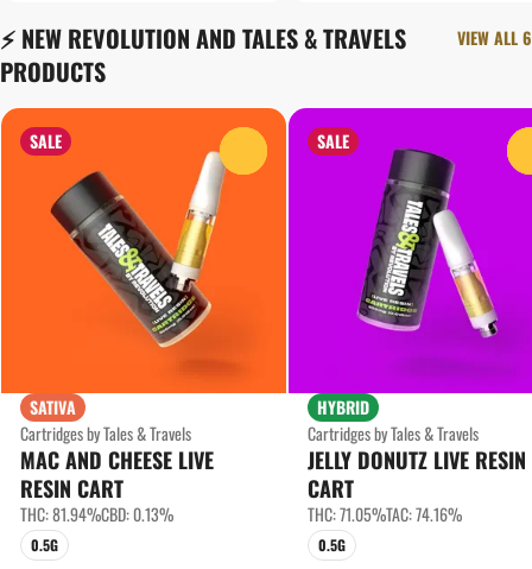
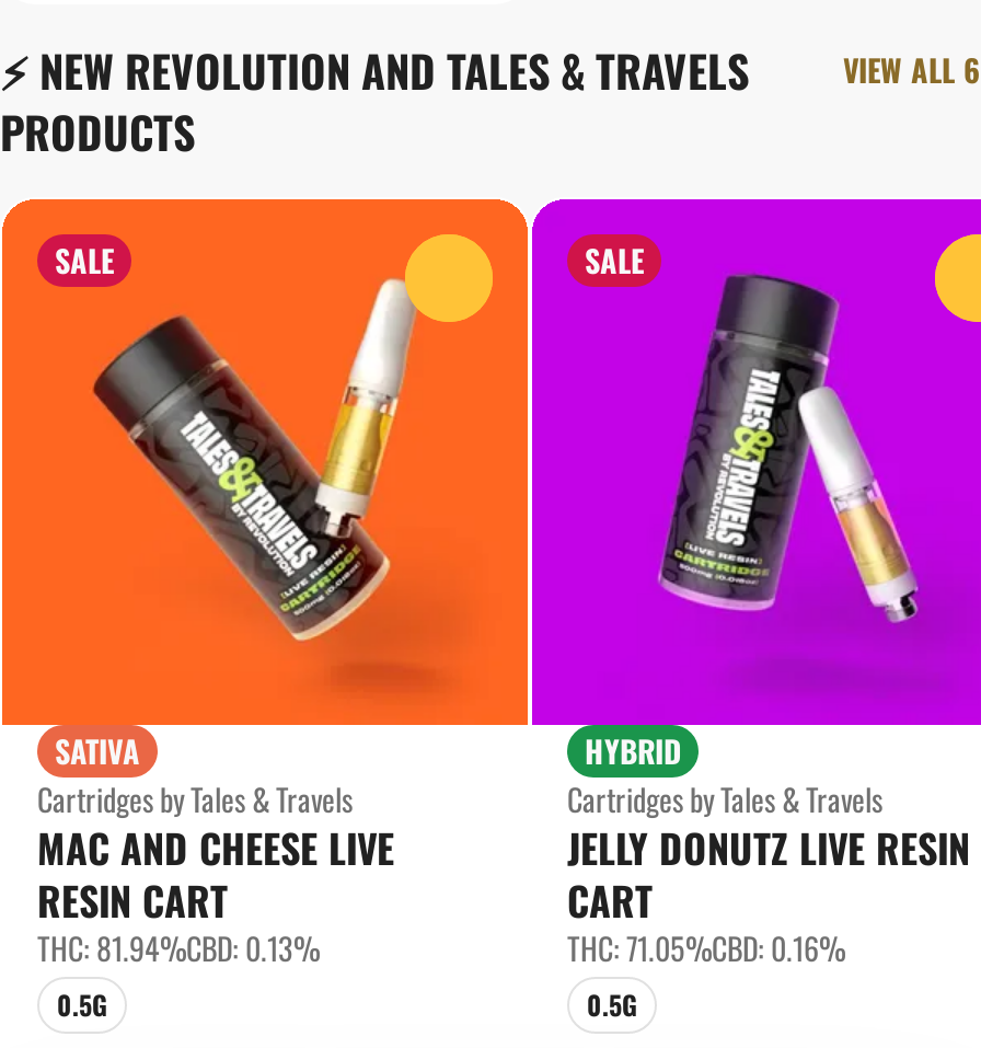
- THC: 71.05%TAC: 74.16%
+ THC: 71.05%CBD: 0.16%
